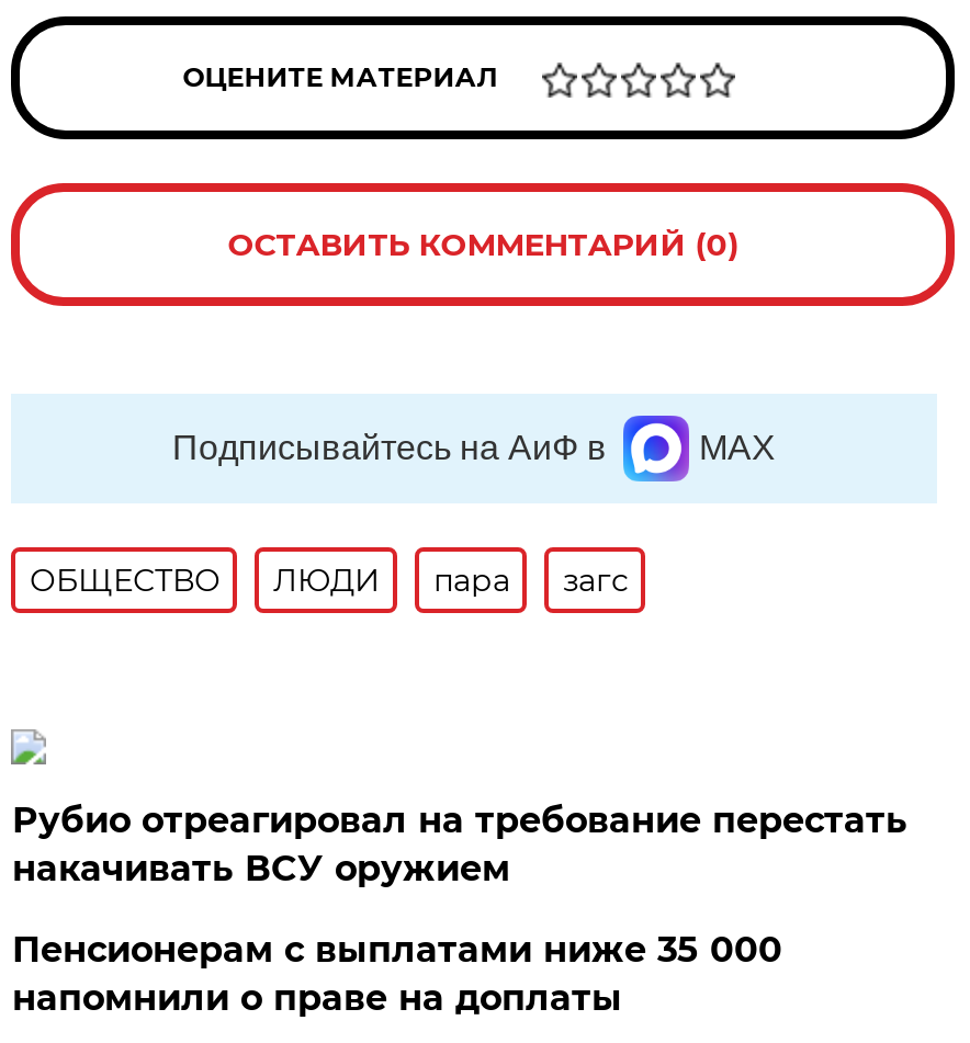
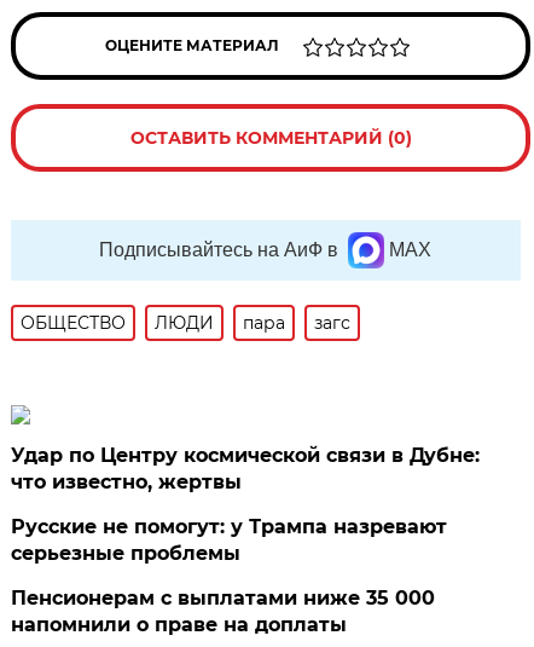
- Рубио отреагировал на требование перестать
- накачивать ВСУ оружием
+ Удар по Центру космической связи в Дубне:
+ что известно, жертвы
+ Русские не помогут: у Трампа назревают
+ серьезные проблемы
